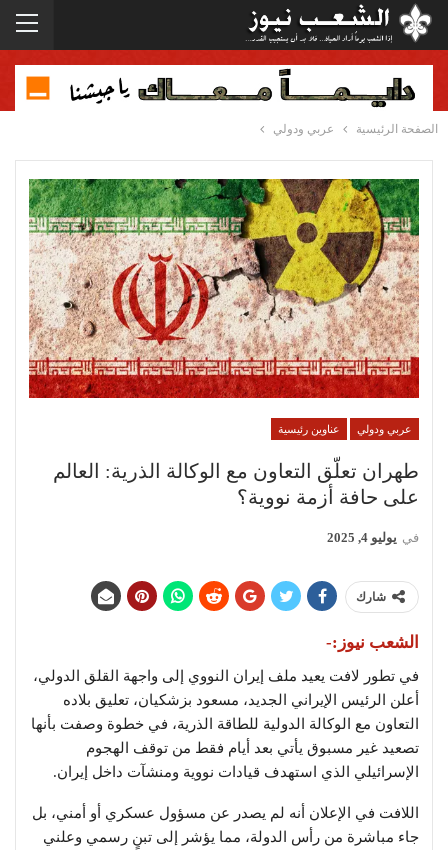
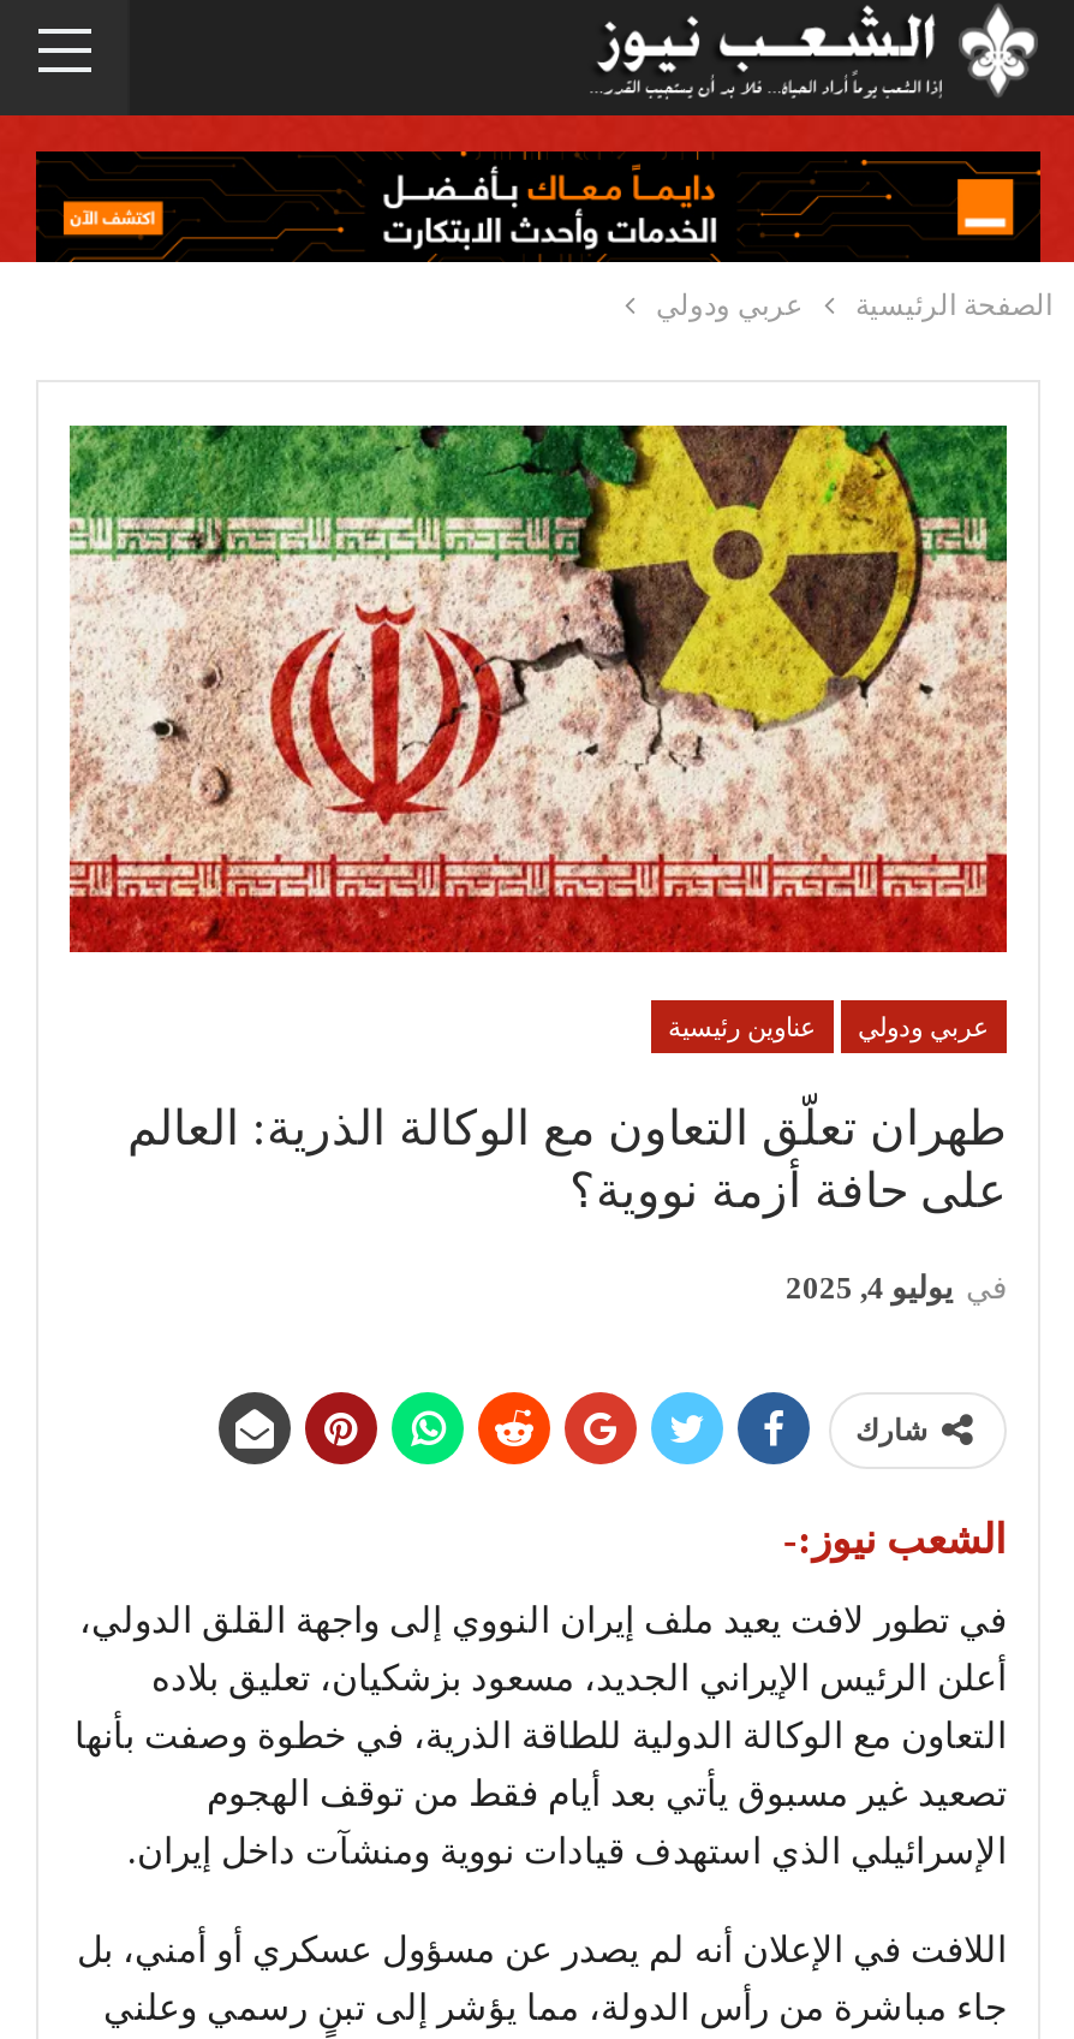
- [image]
+ [image]
